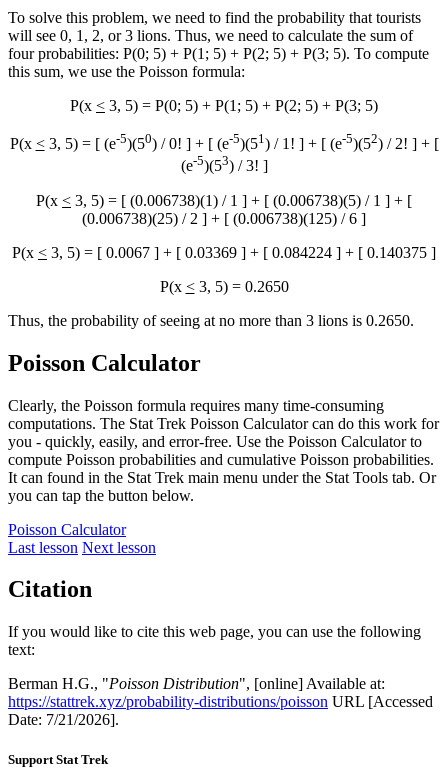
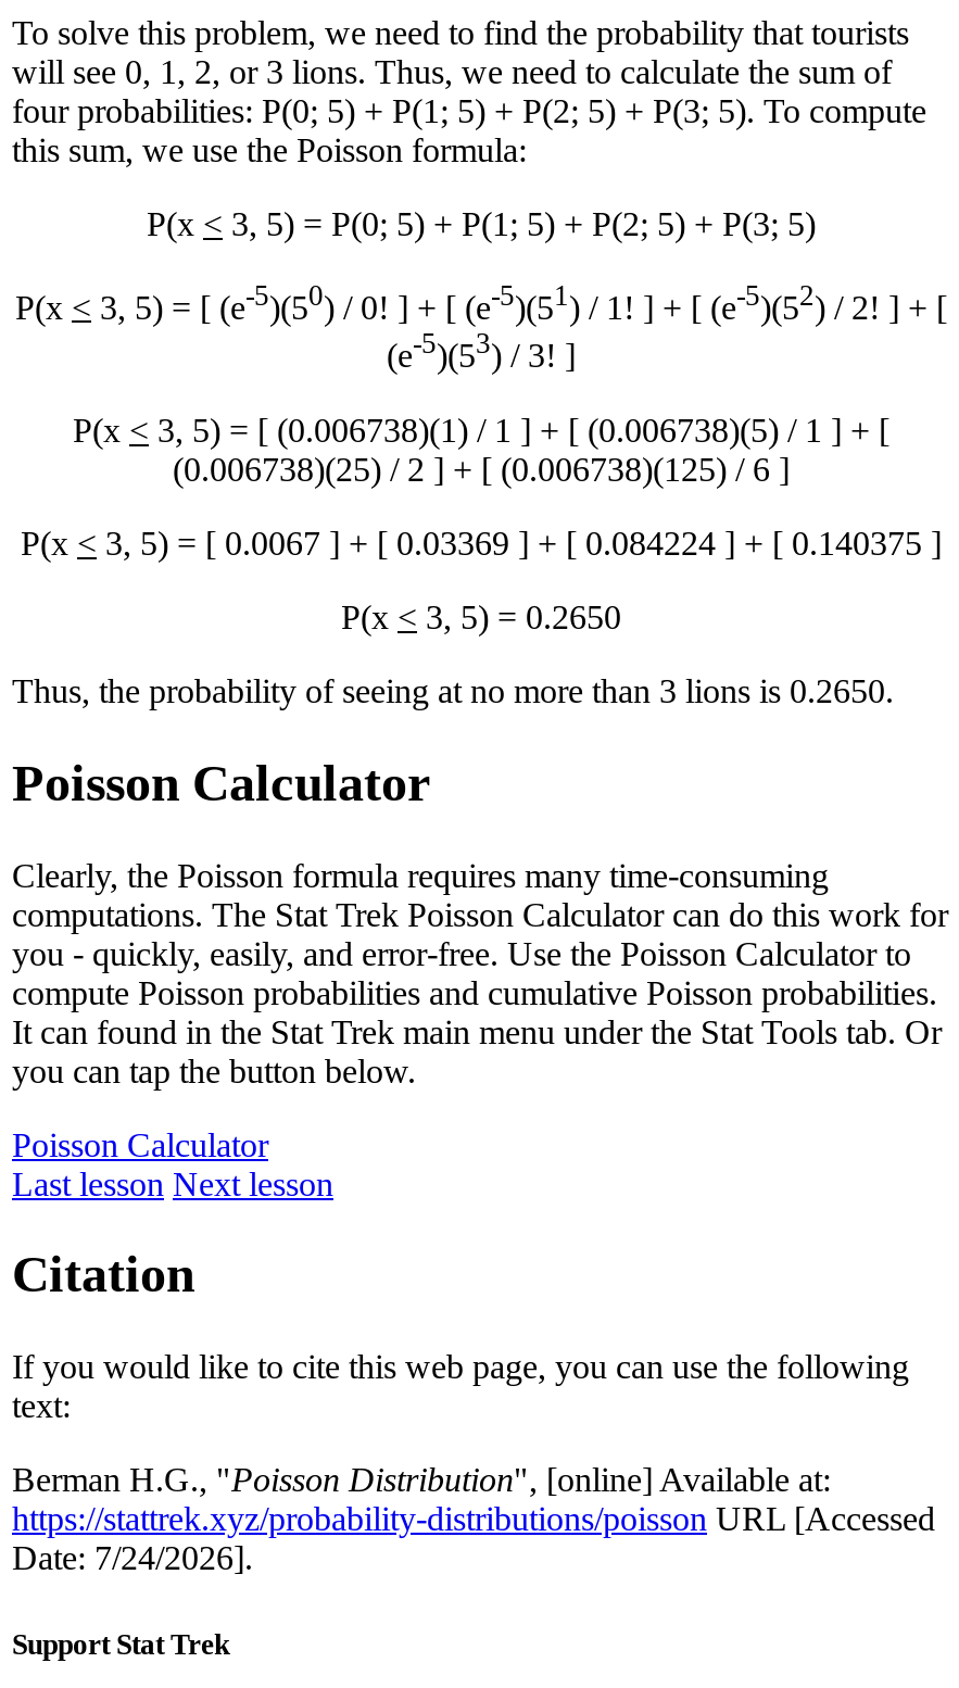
- Date: 7/21/2026].
+ Date: 7/24/2026].
